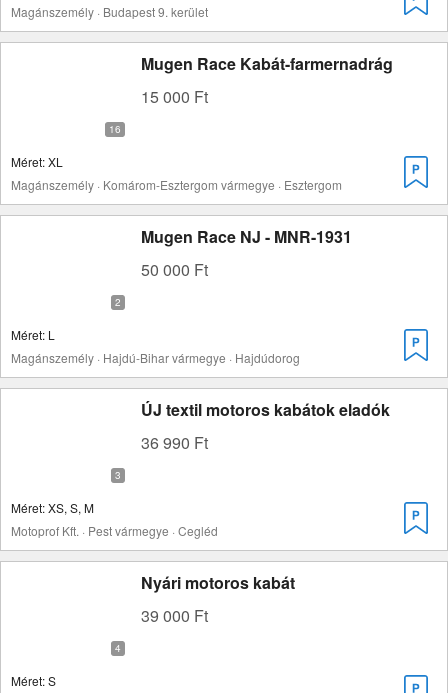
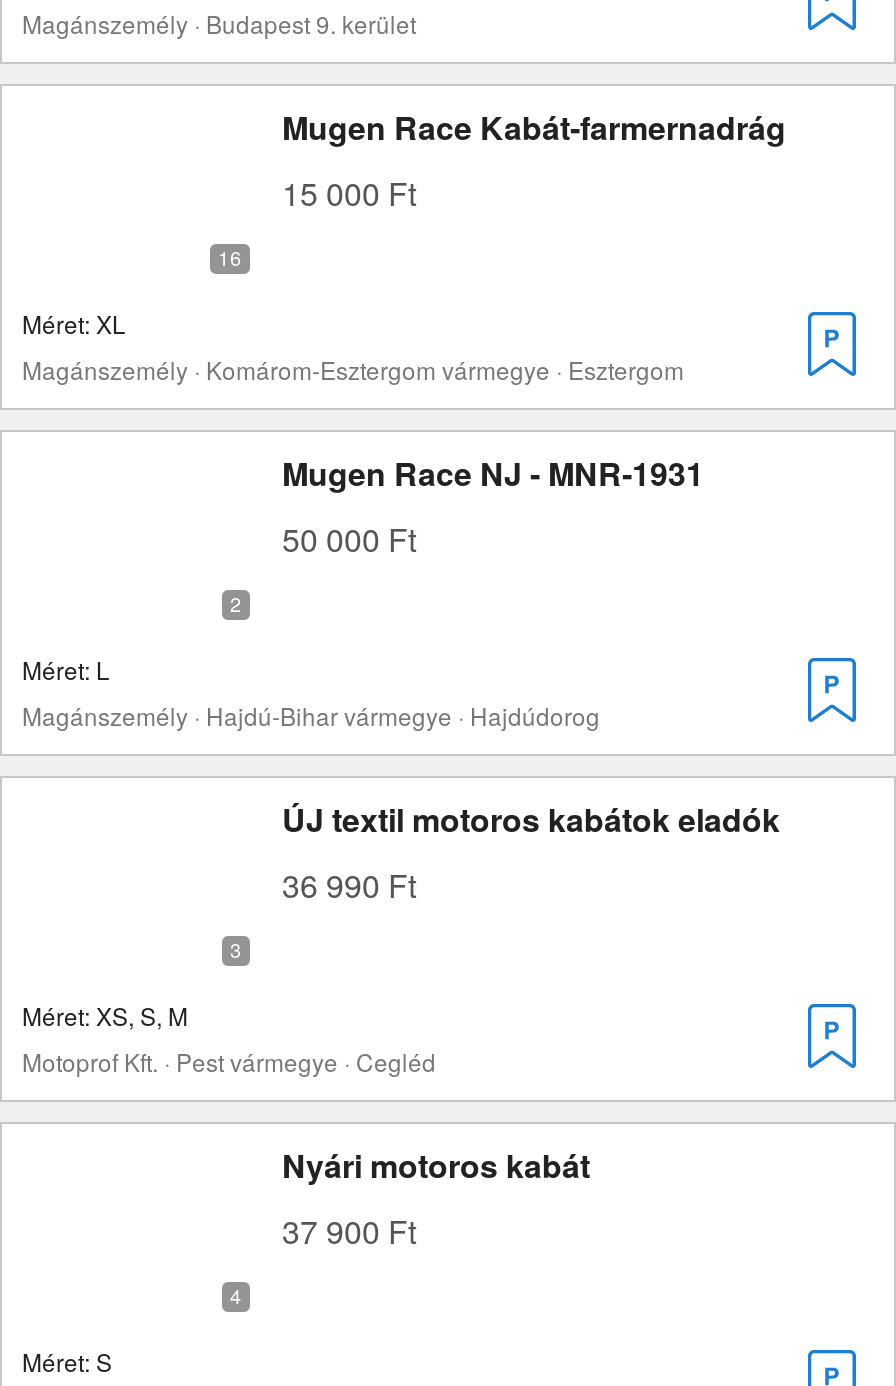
- 39 000 Ft
+ 37 900 Ft
